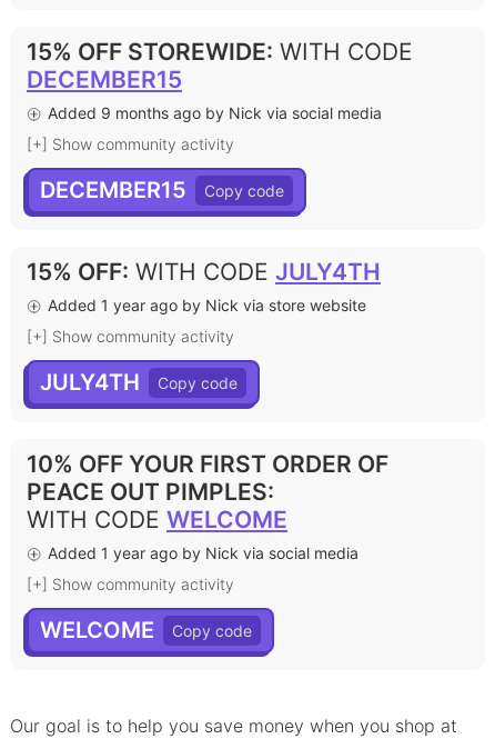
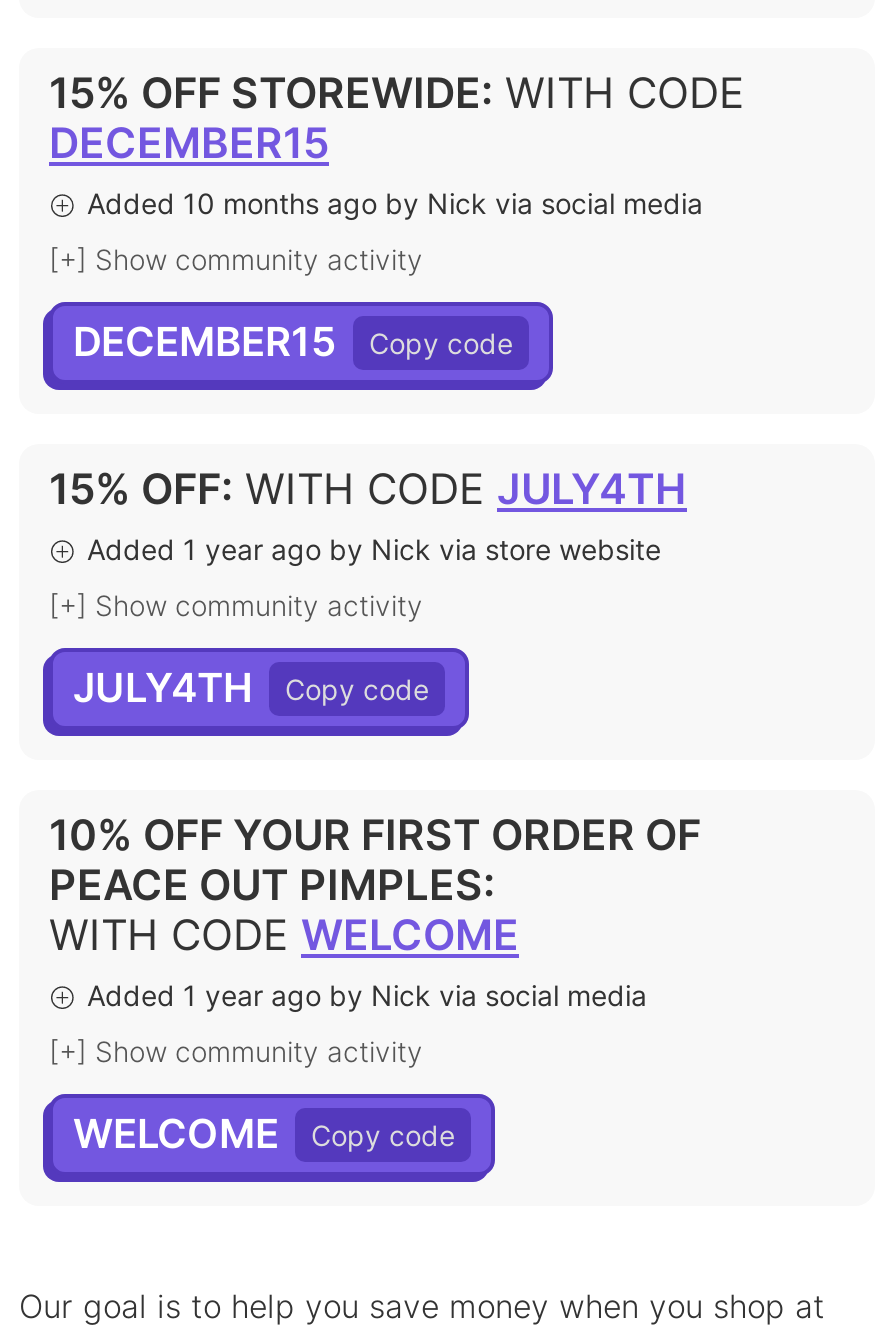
- Added 9 months ago by Nick via social media
+ Added 10 months ago by Nick via social media
